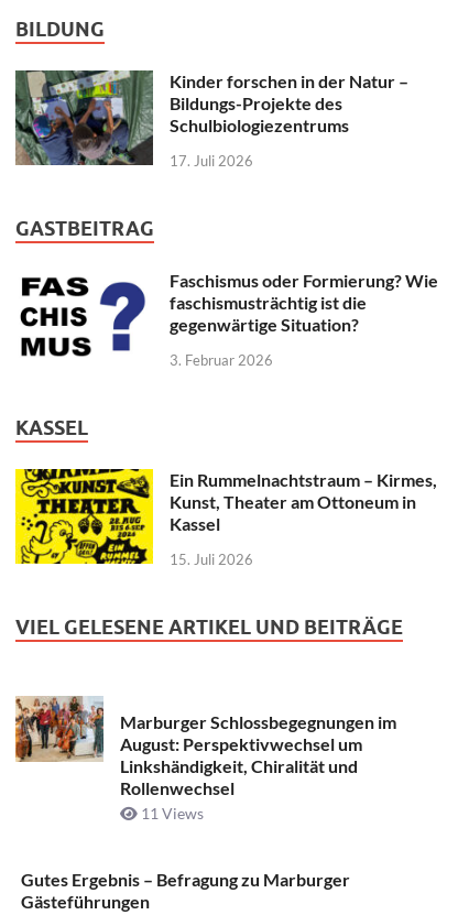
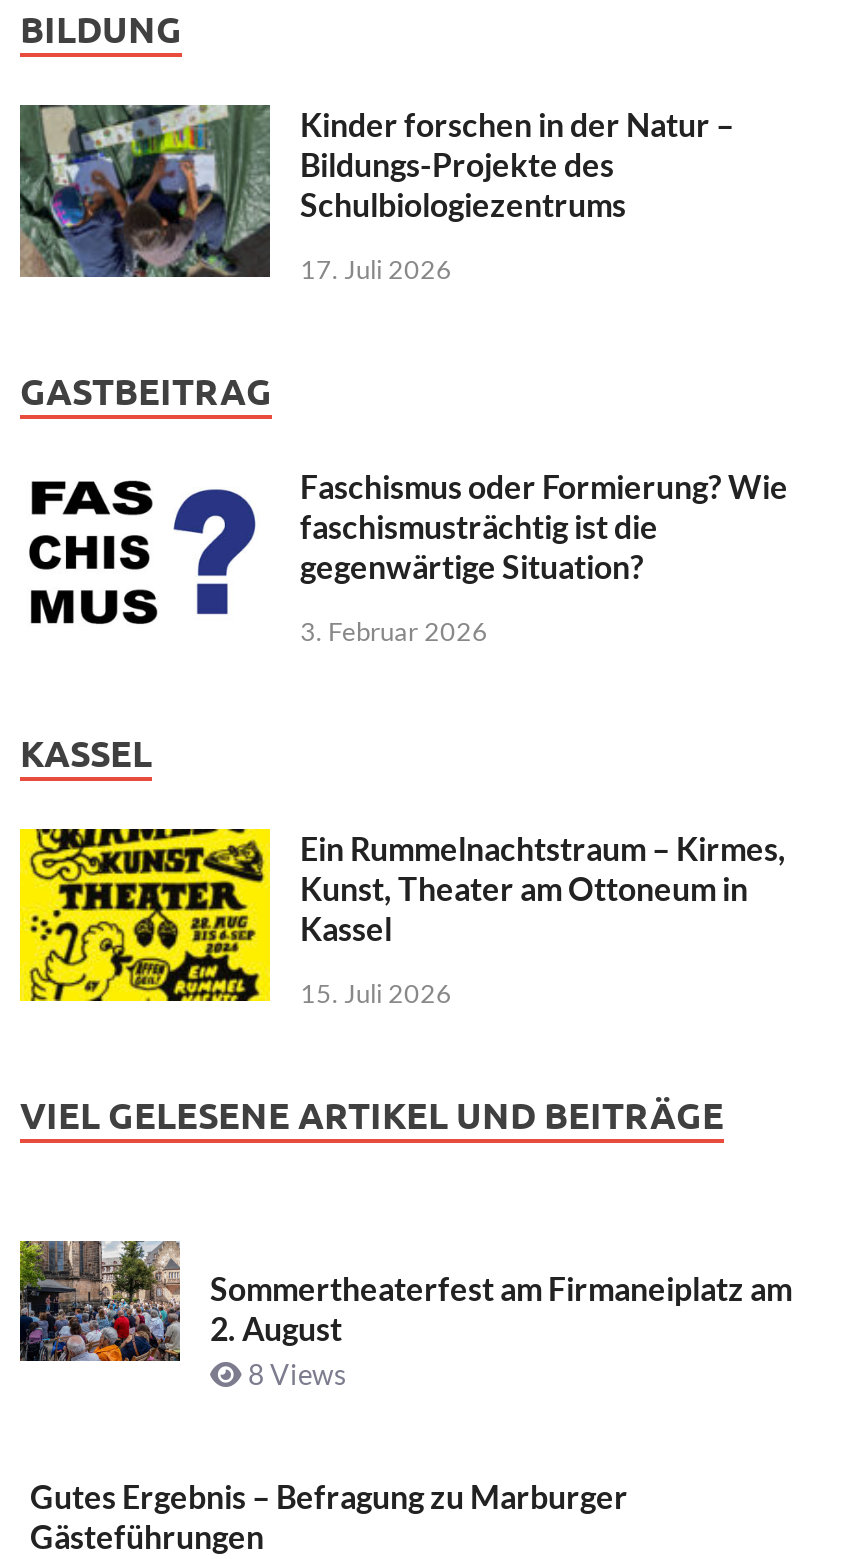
- [image]
- Marburger Schlossbegegnungen im
- August: Perspektivwechsel um
- Linkshändigkeit, Chiralität und
- Rollenwechsel
- 11 Views
+ [image]
+ Sommertheaterfest am Firmaneiplatz am
+ 2. August
+ 8 Views
